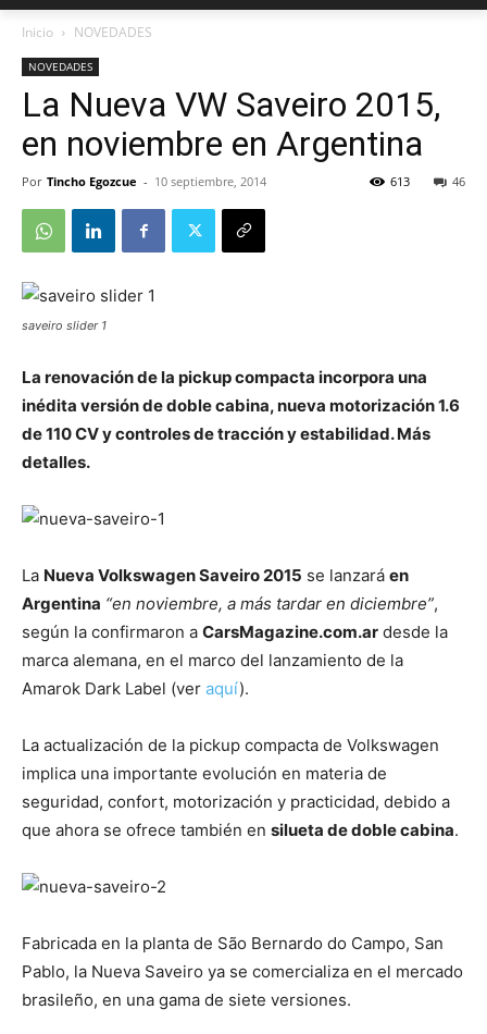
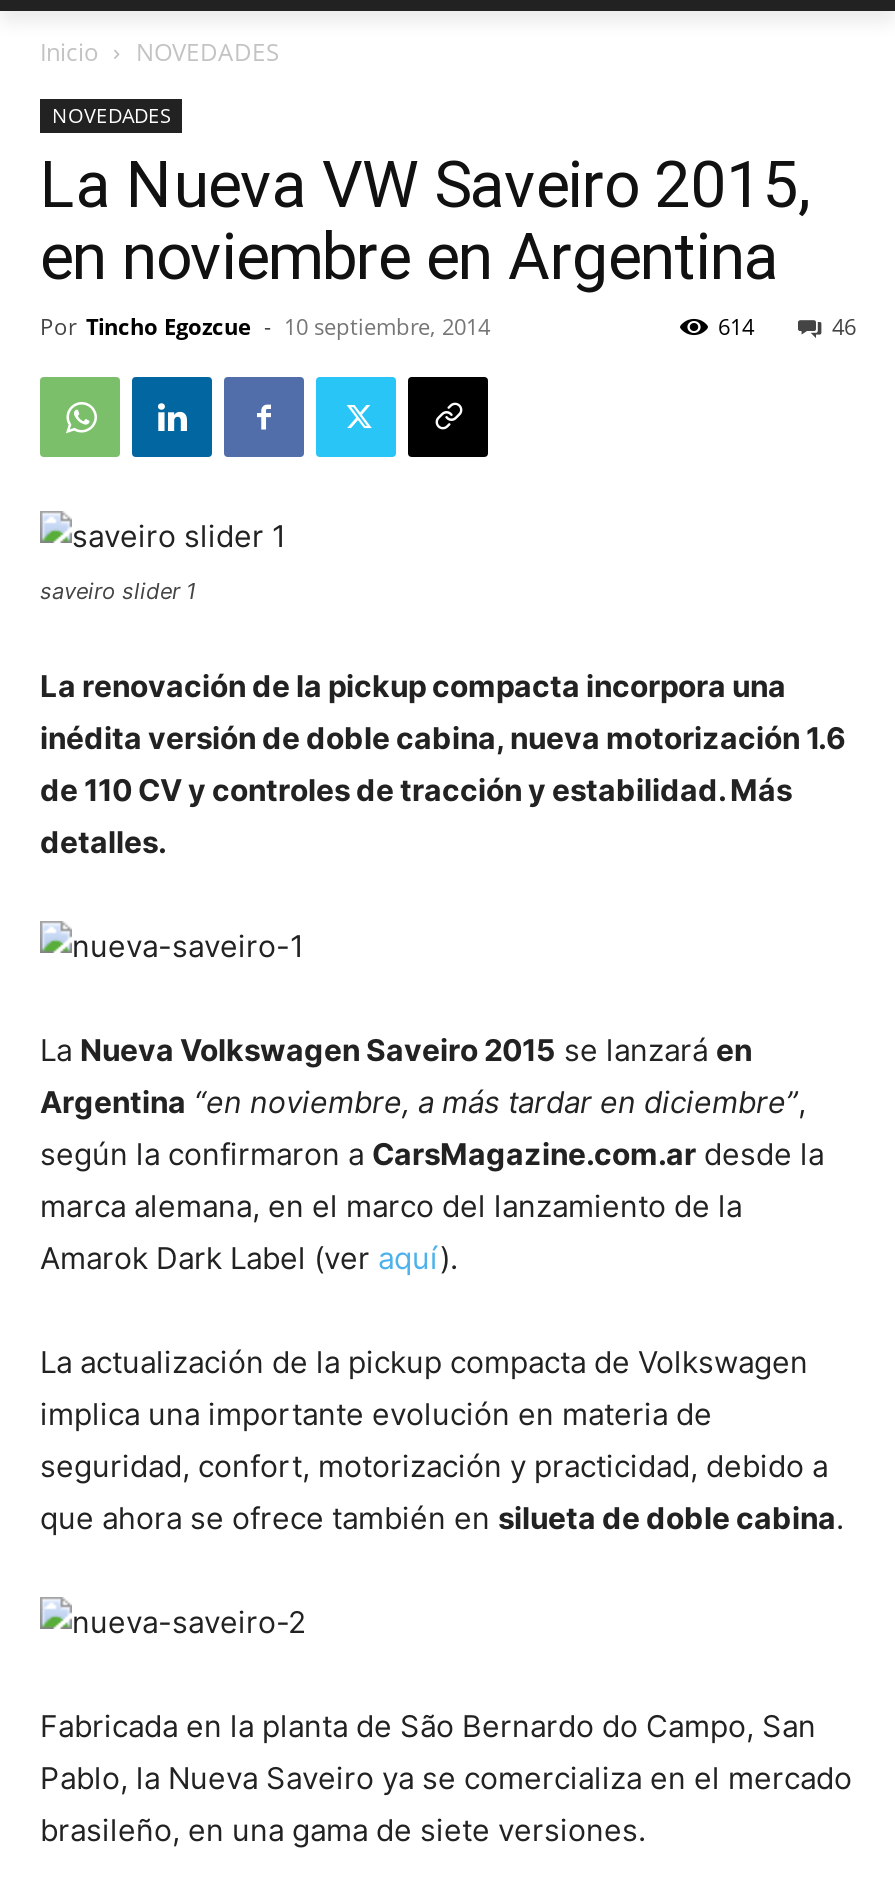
- 613
+ 614
